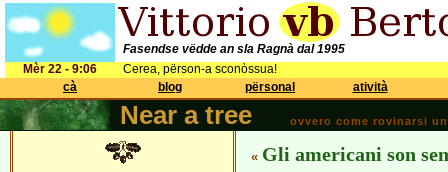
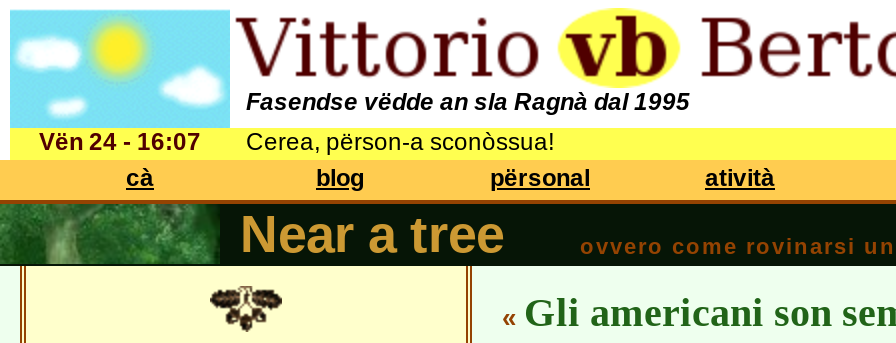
- Mèr 22 - 9:06 Cerea, përson-a sconòssua!
+ Vën 24 - 16:07 Cerea, përson-a sconòssua!
